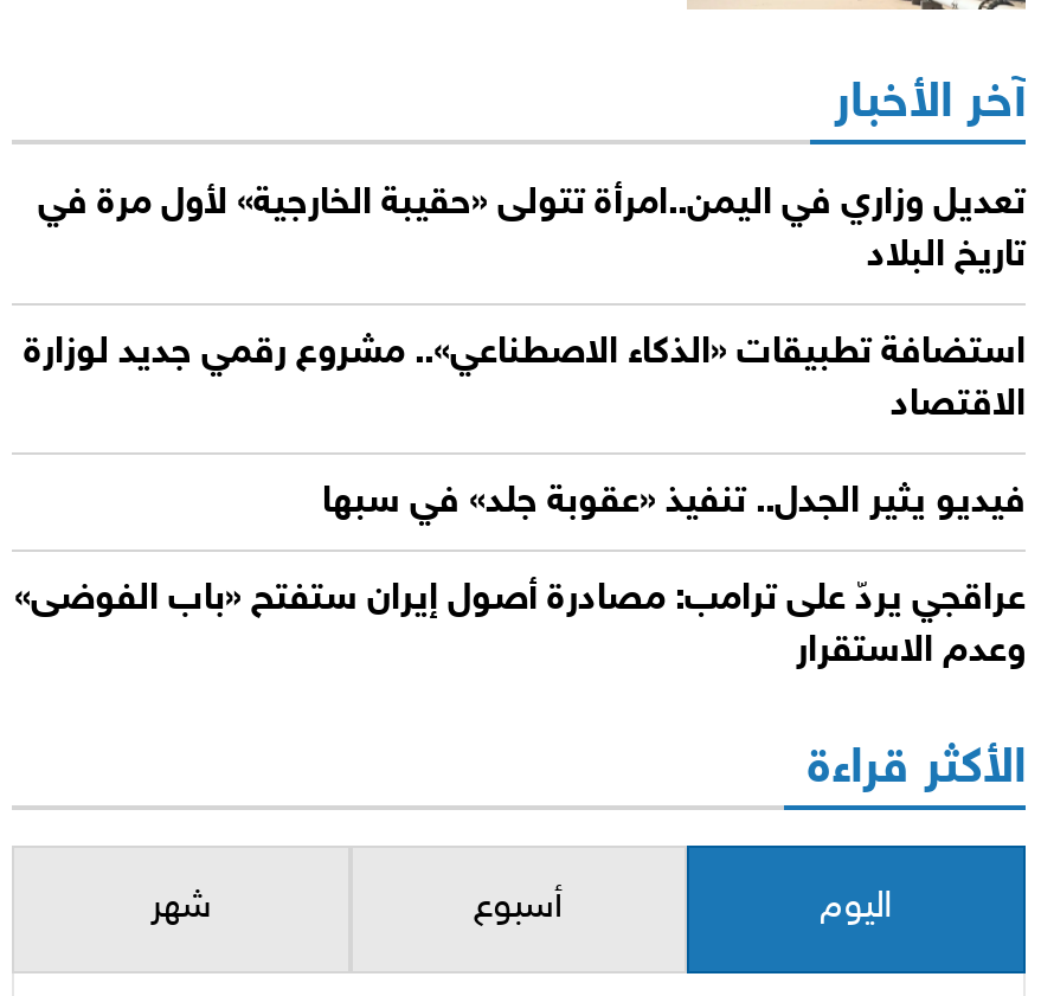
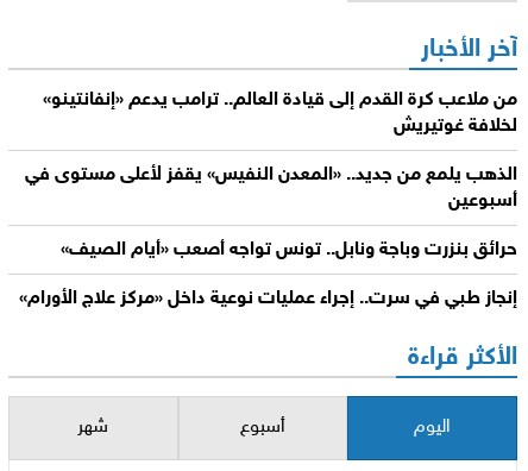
- تعديل وزاري في اليمن..امرأة تتولى «حقيبة الخارجية» لأول مرة في
- تاريخ البلاد
+ من ملاعب كرة القدم إلى قيادة العالم.. ترامب يدعم «إنفانتينو»
+ لخلافة غوتيريش

- استضافة تطبيقات «الذكاء الاصطناعي».. مشروع رقمي جديد لوزارة
- الاقتصاد
+ الذهب يلمع من جديد.. «المعدن النفيس» يقفز لأعلى مستوى في
+ أسبوعين

- فيديو يثير الجدل.. تنفيذ «عقوبة جلد» في سبها
+ حرائق بنزرت وباجة ونابل.. تونس تواجه أصعب «أيام الصيف»

- عراقجي يردّ على ترامب: مصادرة أصول إيران ستفتح «باب الفوضى»
- وعدم الاستقرار
+ إنجاز طبي في سرت.. إجراء عمليات نوعية داخل «مركز علاج الأورام»
